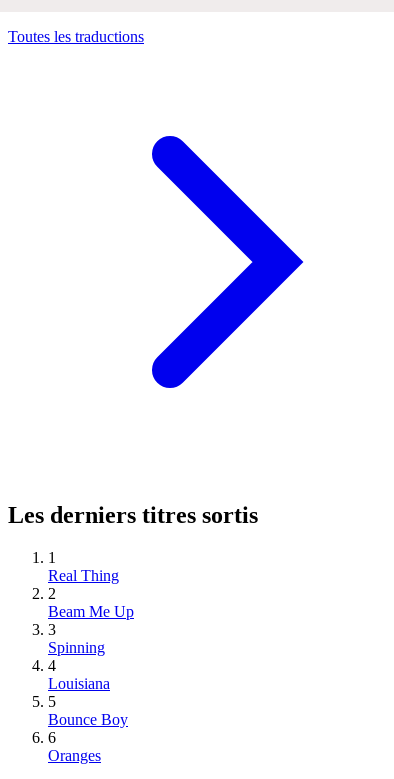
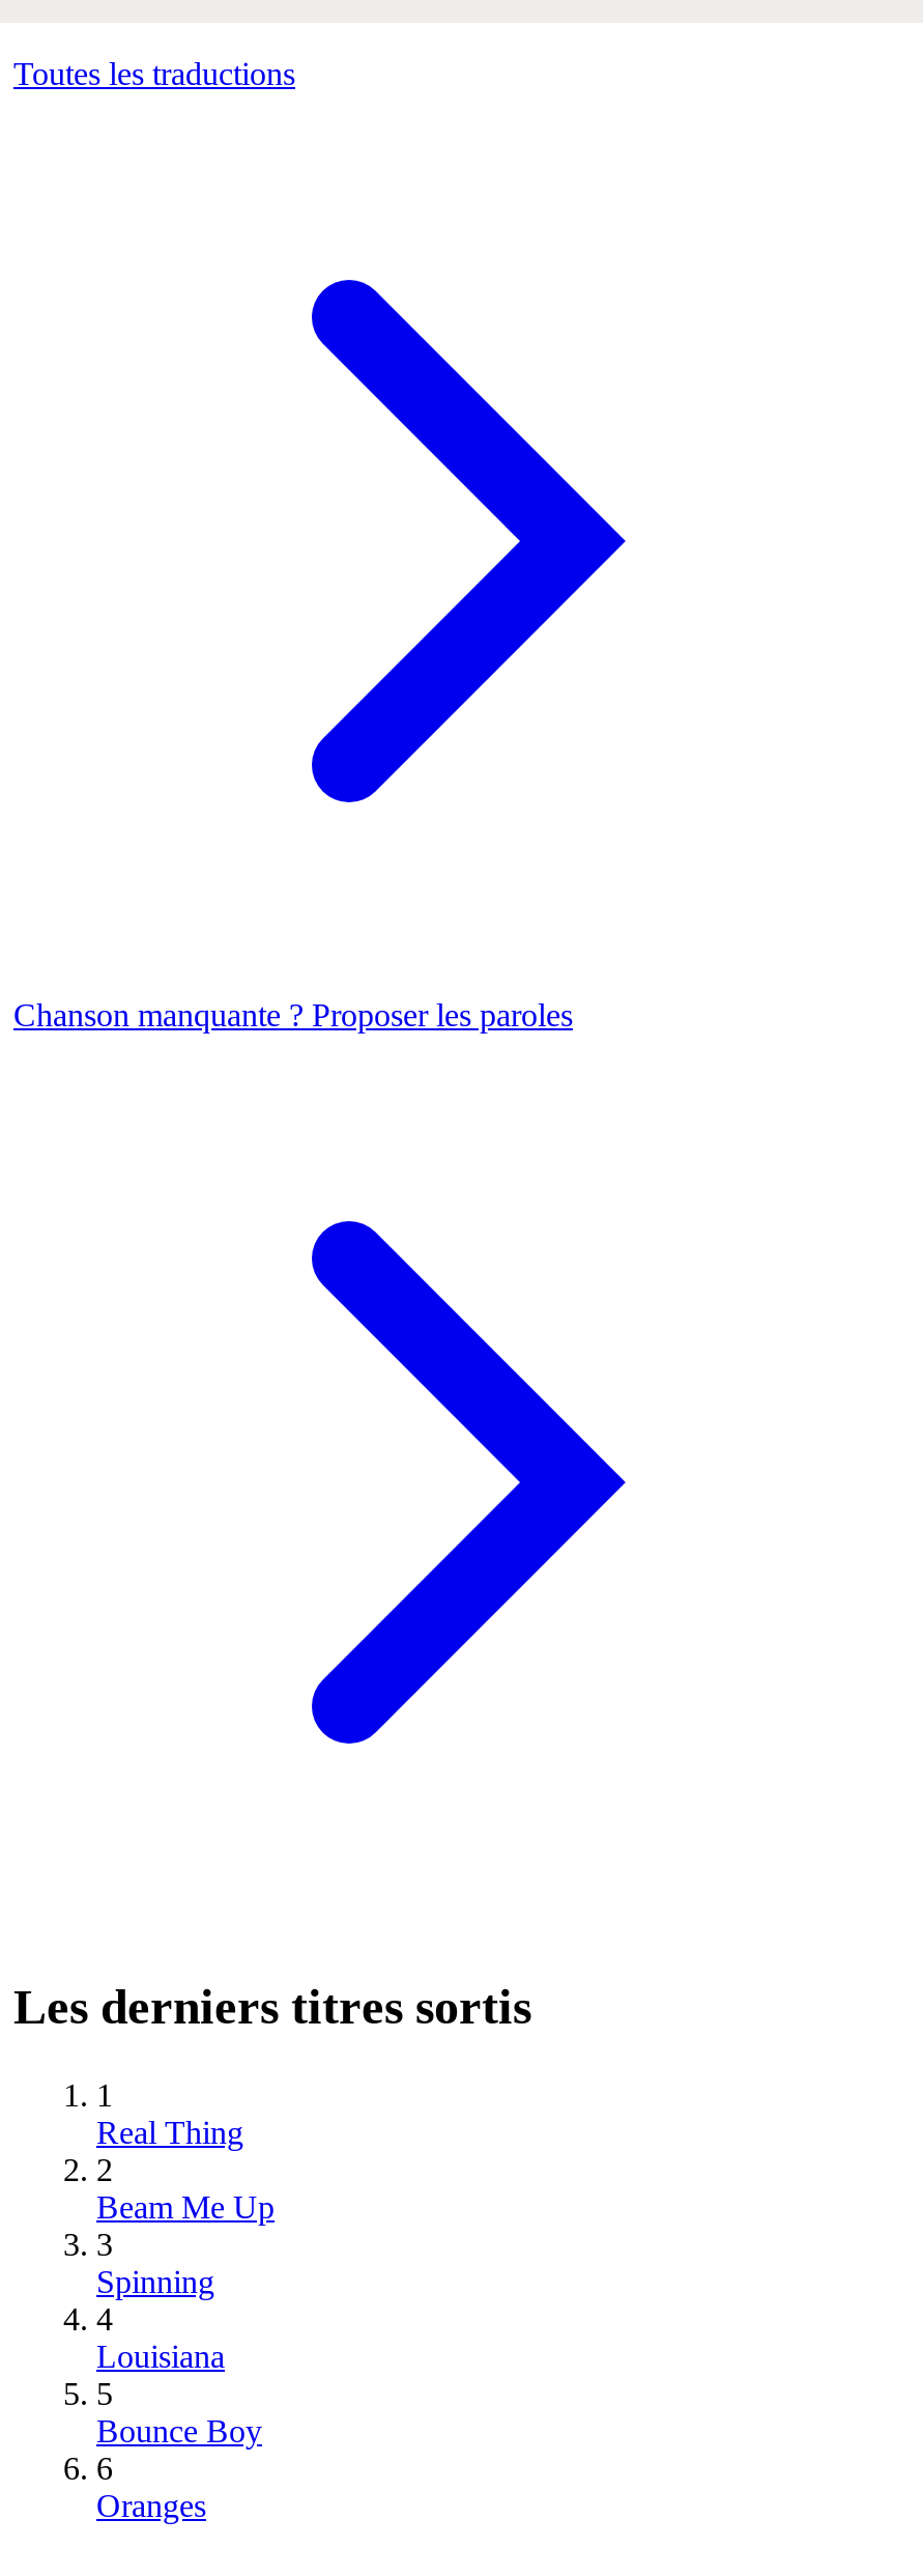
+ Chanson manquante ? Proposer les paroles
